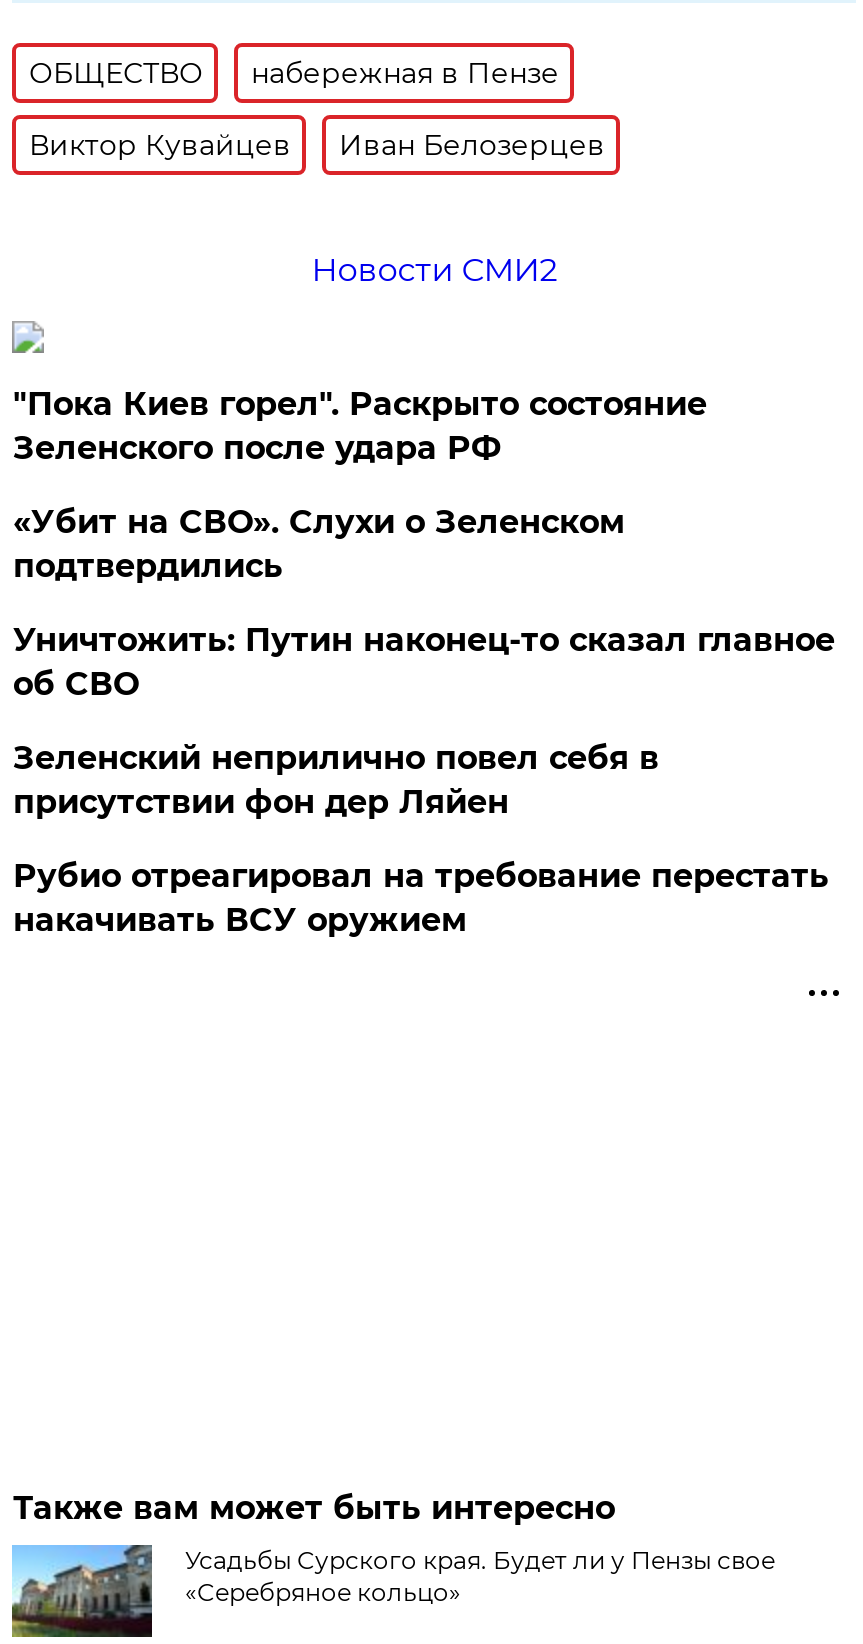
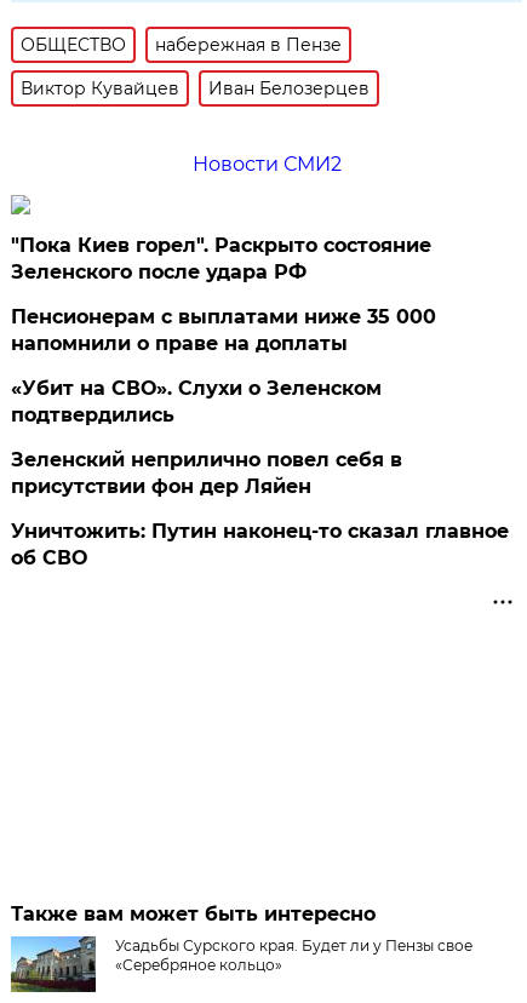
+ Пенсионерам с выплатами ниже 35 000
+ напомнили о праве на доплаты

moved down: «Убит на СВО». Слухи о Зеленском | подтвердились

moved down: Уничтожить: Путин наконец-то сказал главное | об СВО

- Рубио отреагировал на требование перестать
- накачивать ВСУ оружием
